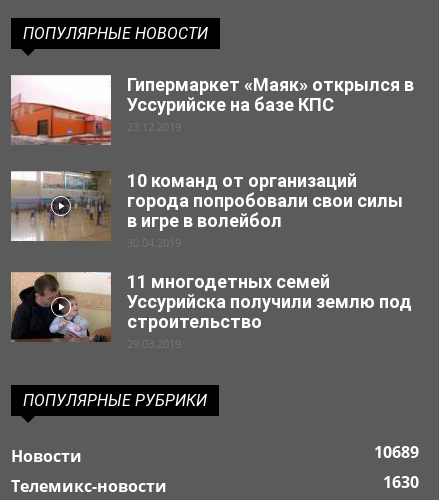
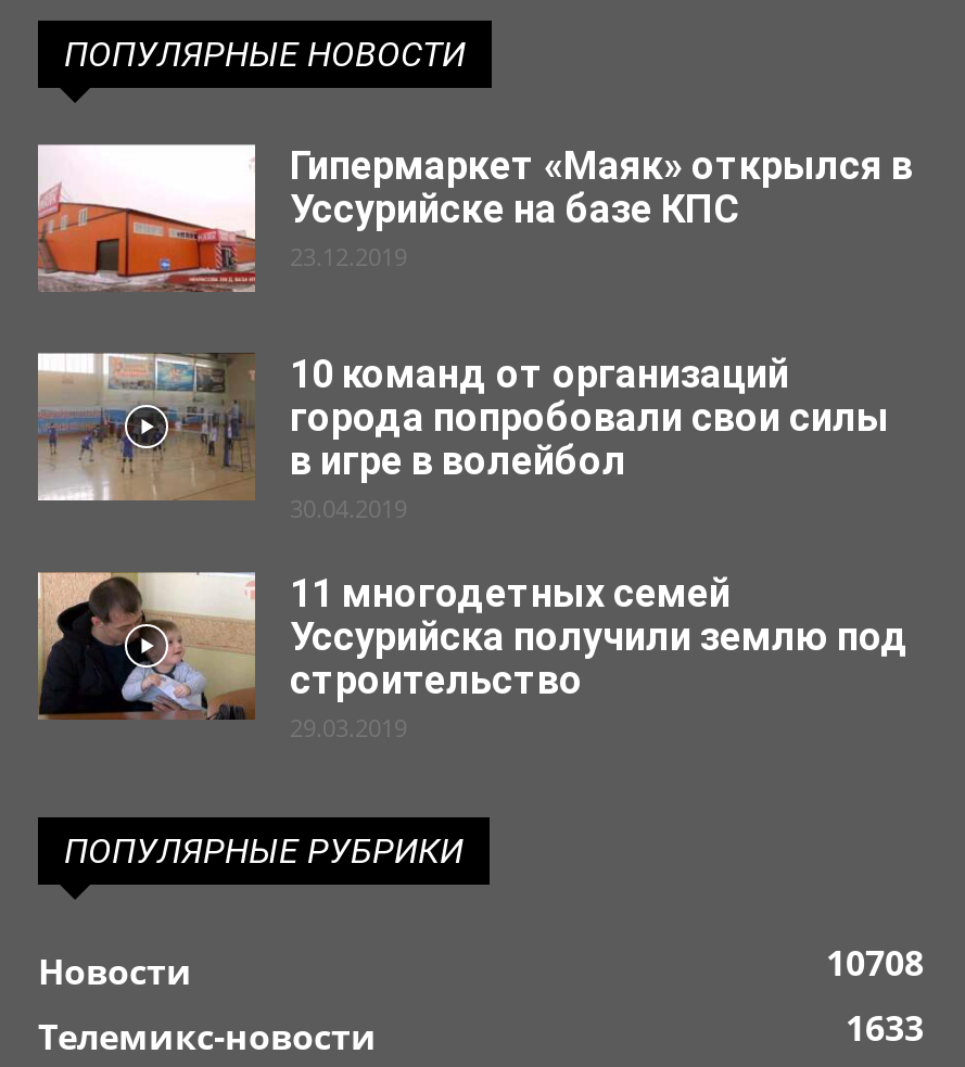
- 10689
+ 10708

- 1630
+ 1633
